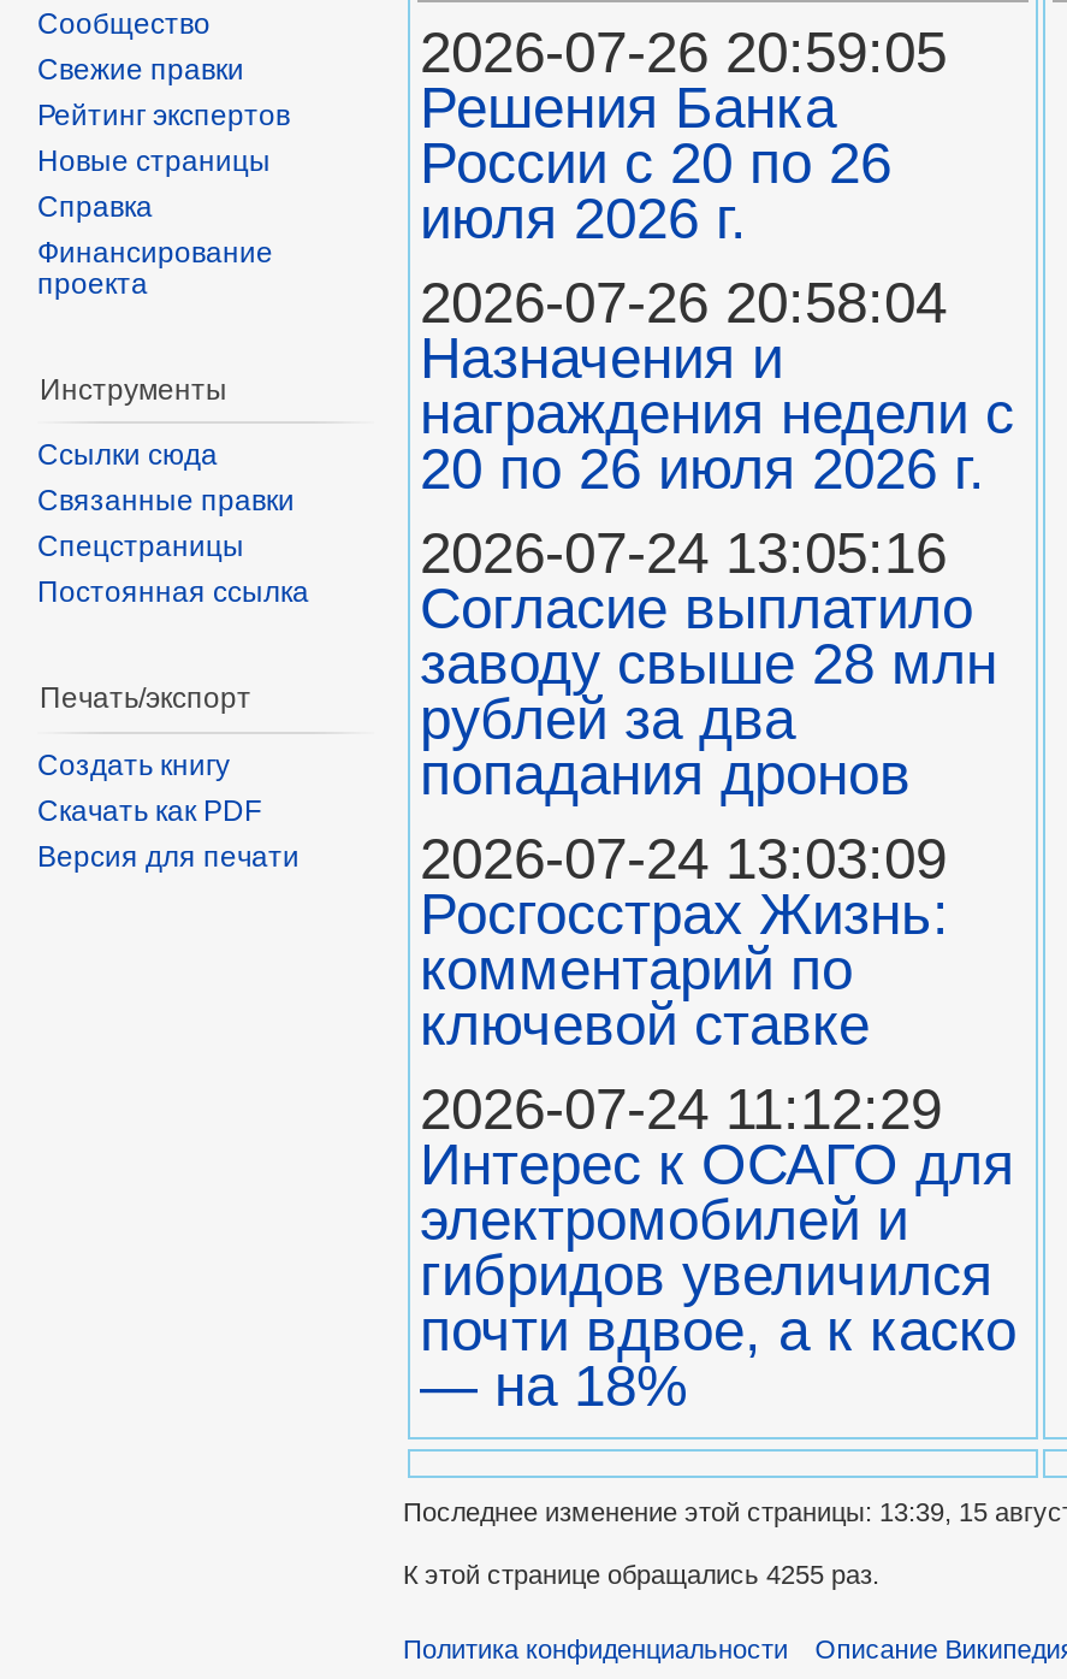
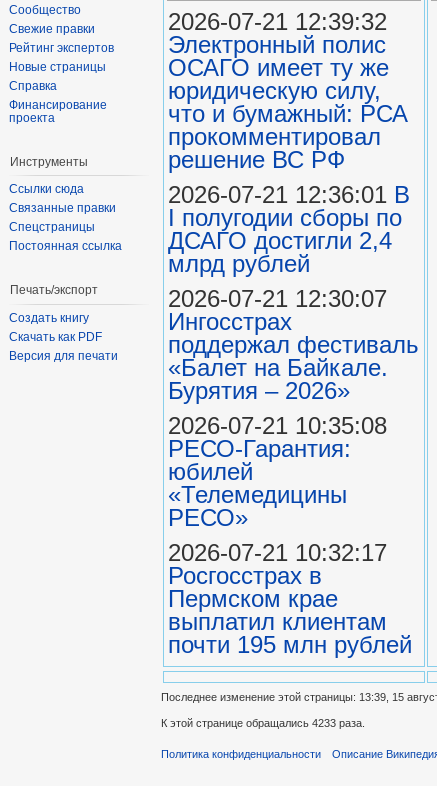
- 2026-07-26 20:59:05
- Решения Банка
- России с 20 по 26
- июля 2026 г.
- 2026-07-26 20:58:04
- Назначения и
- награждения недели с
- 20 по 26 июля 2026 г.
- 2026-07-24 13:05:16
- Согласие выплатило
- заводу свыше 28 млн
- рублей за два
- попадания дронов
- 2026-07-24 13:03:09
- Росгосстрах Жизнь:
- комментарий по
- ключевой ставке
- 2026-07-24 11:12:29
- Интерес к ОСАГО для
- электромобилей и
- гибридов увеличился
- почти вдвое, а к каско
- — на 18%
+ 2026-07-21 12:39:32
+ Электронный полис
+ ОСАГО имеет ту же
+ юридическую силу,
+ что и бумажный: РСА
+ прокомментировал
+ решение ВС РФ
+ 2026-07-21 12:36:01 В
+ I полугодии сборы по
+ ДСАГО достигли 2,4
+ млрд рублей
+ 2026-07-21 12:30:07
+ Ингосстрах
+ поддержал фестиваль
+ «Балет на Байкале.
+ Бурятия – 2026»
+ 2026-07-21 10:35:08
+ РЕСО-Гарантия:
+ юбилей
+ «Телемедицины
+ РЕСО»
+ 2026-07-21 10:32:17
+ Росгосстрах в
+ Пермском крае
+ выплатил клиентам
+ почти 195 млн рублей

- К этой странице обращались 4255 раз.
+ К этой странице обращались 4233 раза.
